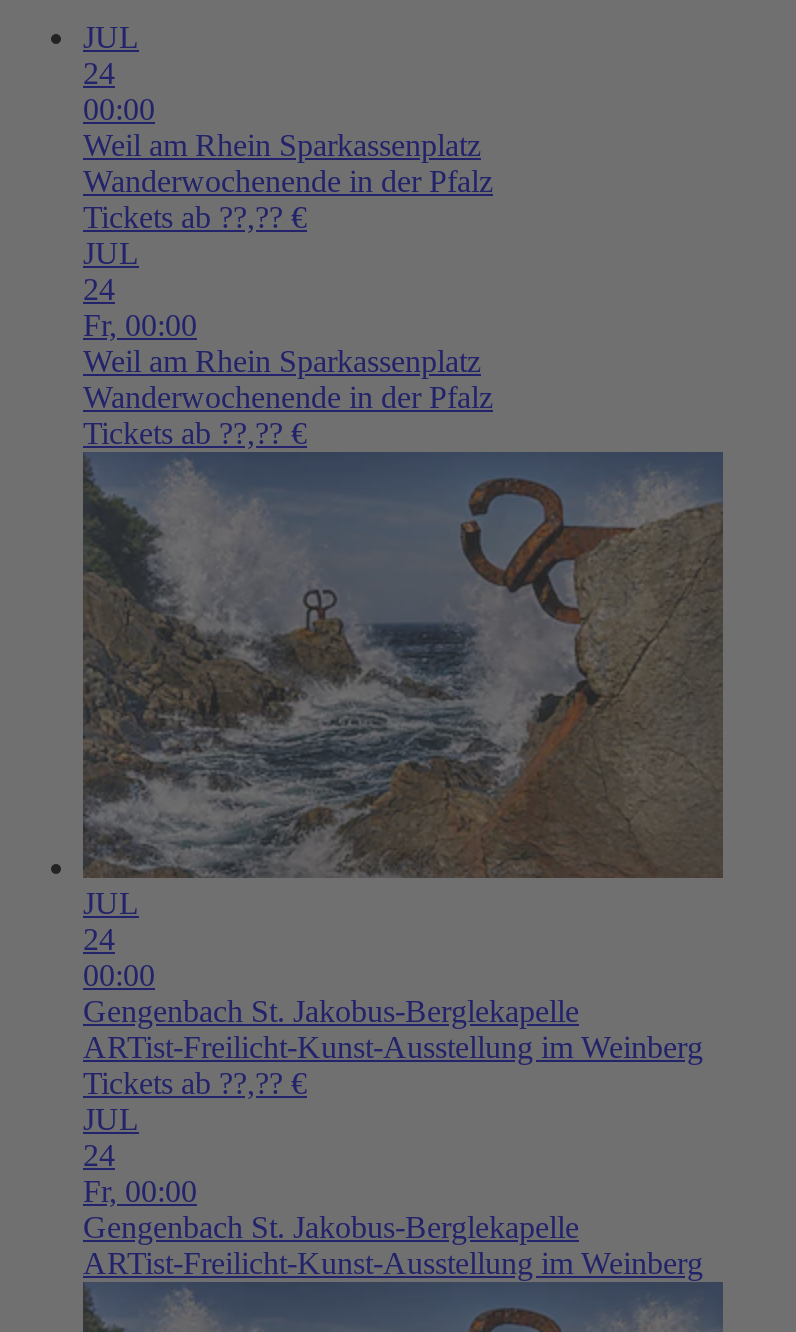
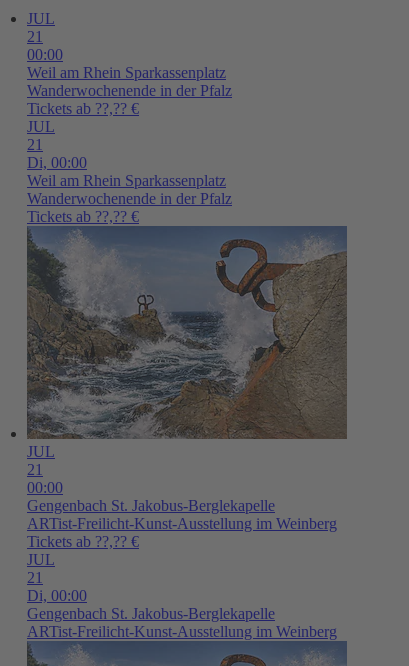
- 24
+ 21

- 24
- Fr, 00:00
+ 21
+ Di, 00:00

- 24
+ 21

- 24
- Fr, 00:00
+ 21
+ Di, 00:00
